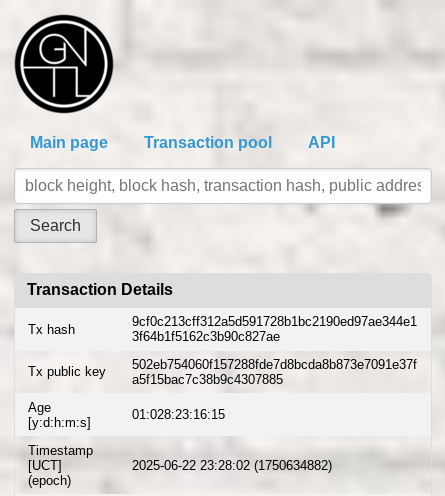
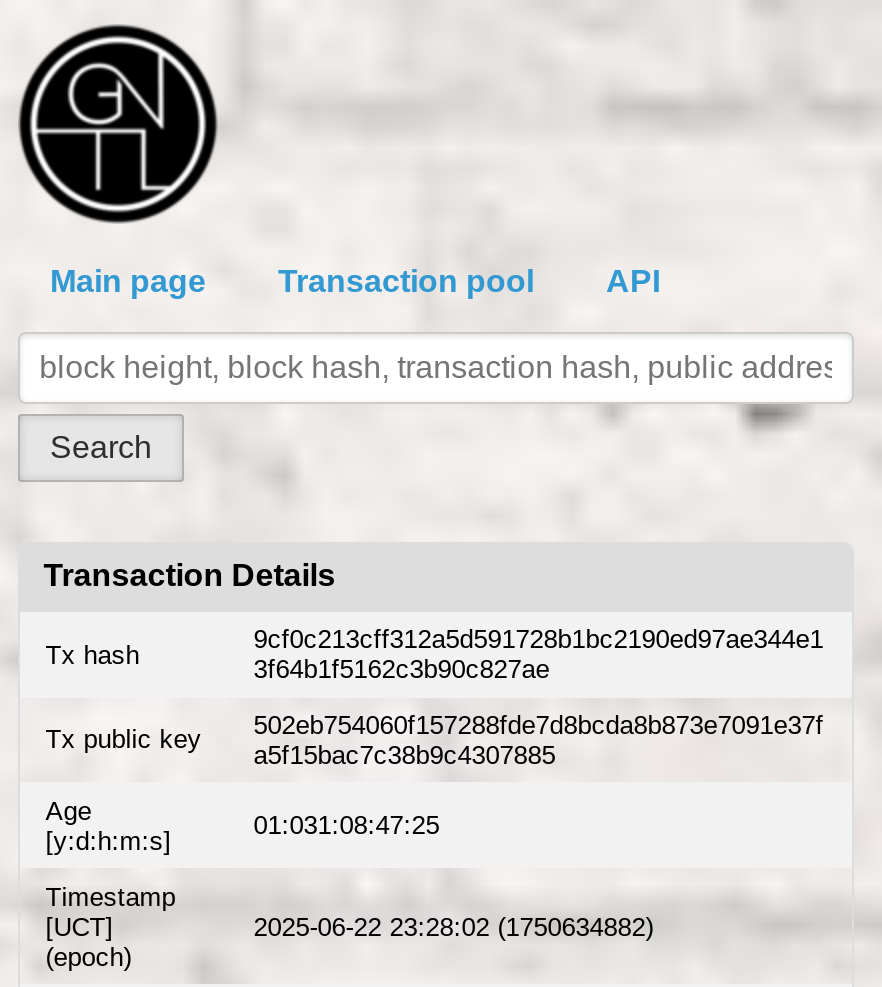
- 01:028:23:16:15
+ 01:031:08:47:25
